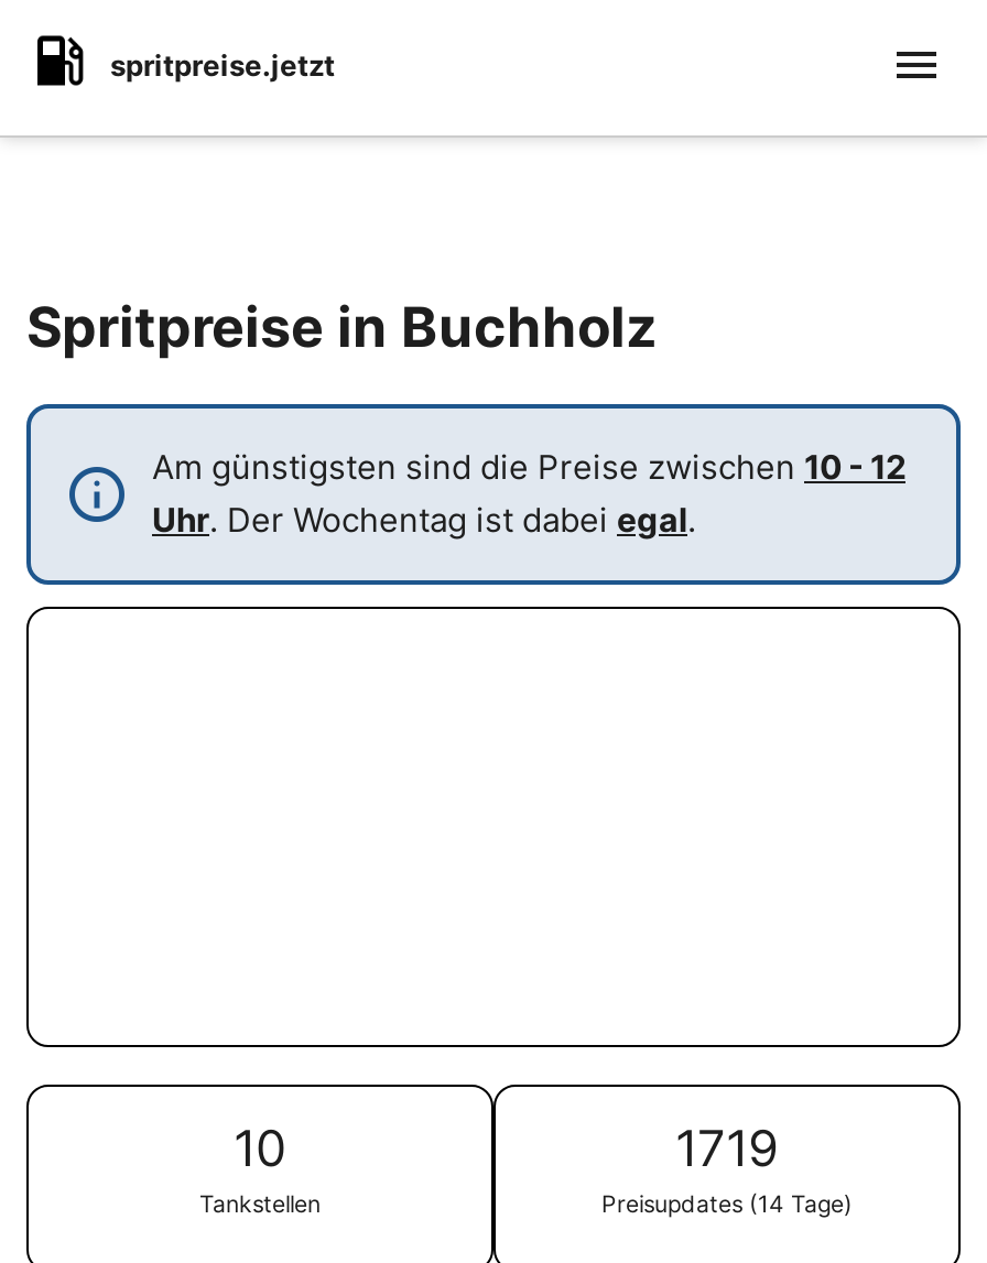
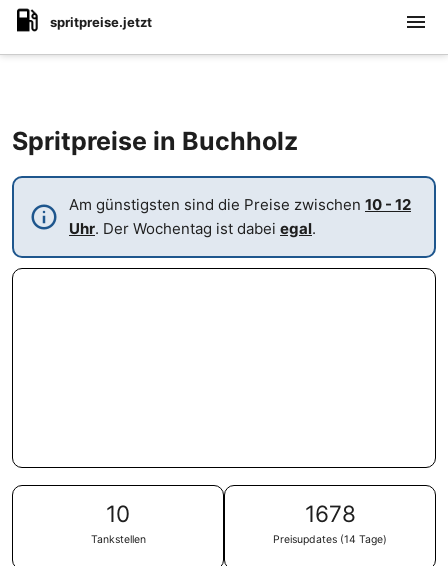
- 1719
+ 1678
